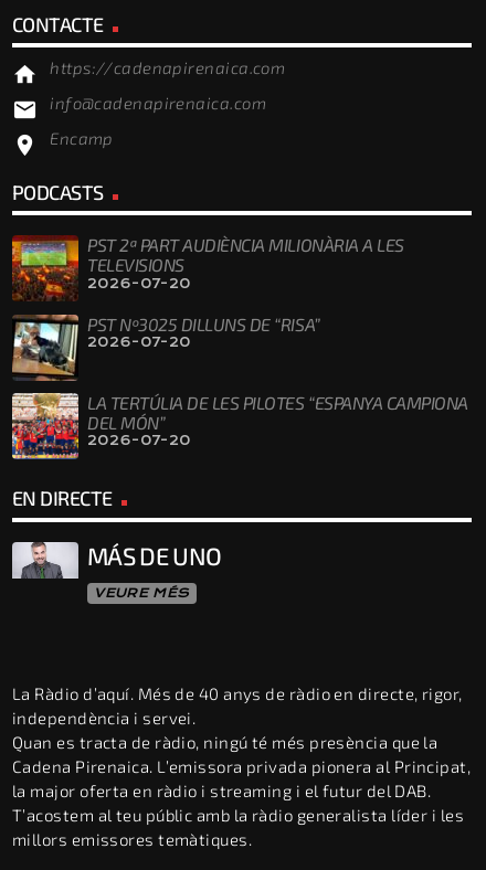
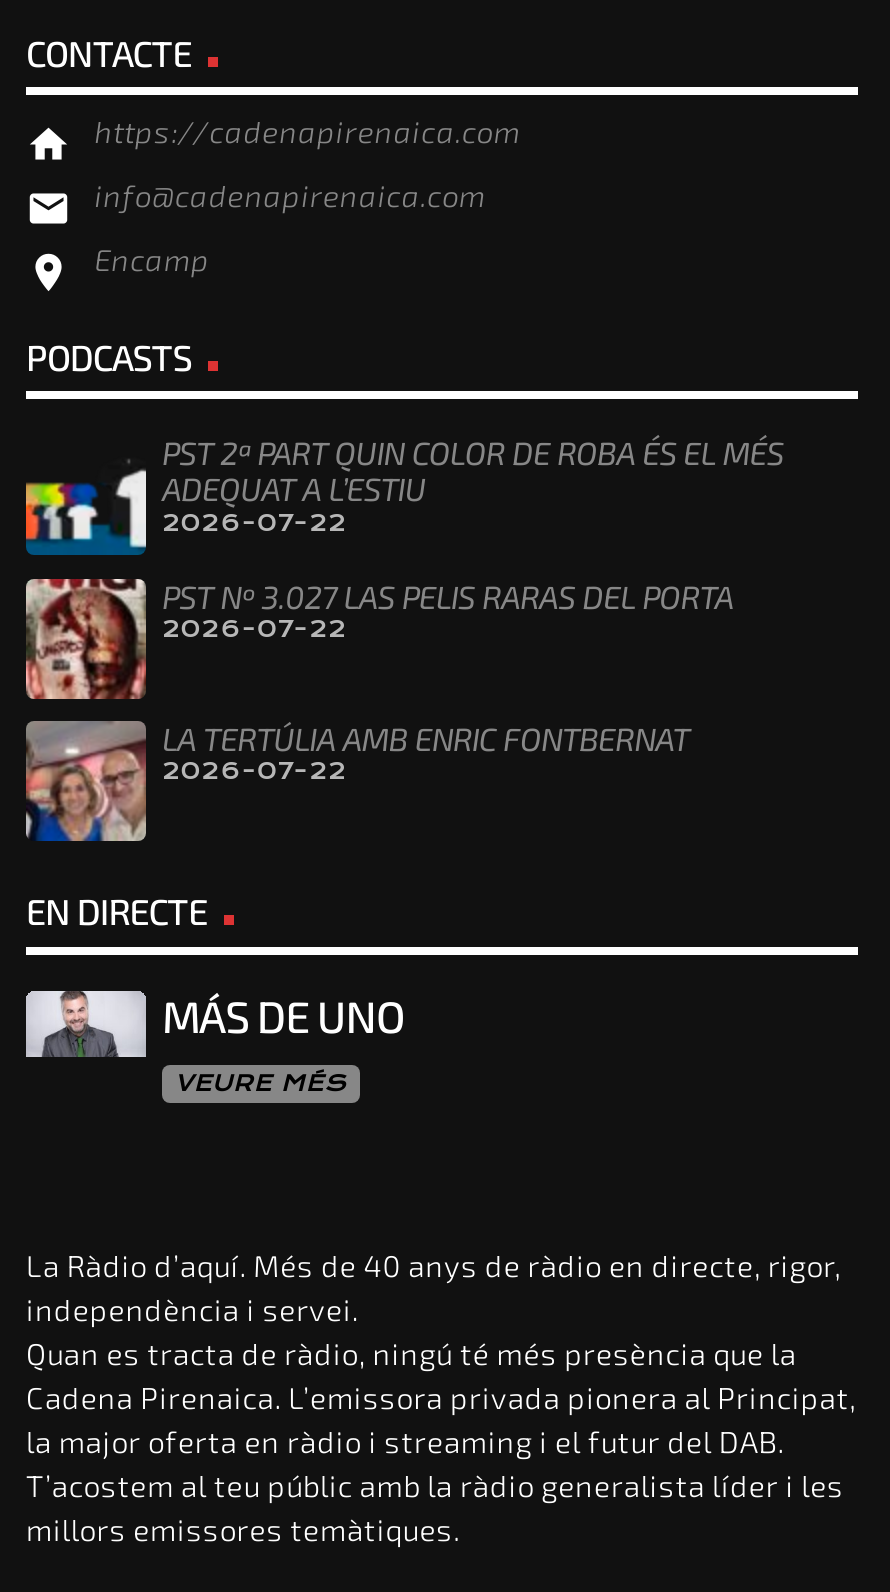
- [image]
- PST 2ª PART AUDIÈNCIA MILIONÀRIA A LES
- TELEVISIONS
- 2026-07-20
+ [image]
+ PST 2ª PART QUIN COLOR DE ROBA ÉS EL MÉS
+ ADEQUAT A L’ESTIU
+ 2026-07-22

- [image]
- PST Nº3025 DILLUNS DE “RISA”
- 2026-07-20
+ [image]
+ PST Nº 3.027 LAS PELIS RARAS DEL PORTA
+ 2026-07-22

- [image]
- LA TERTÚLIA DE LES PILOTES “ESPANYA CAMPIONA
- DEL MÓN”
- 2026-07-20
+ [image]
+ LA TERTÚLIA AMB ENRIC FONTBERNAT
+ 2026-07-22
